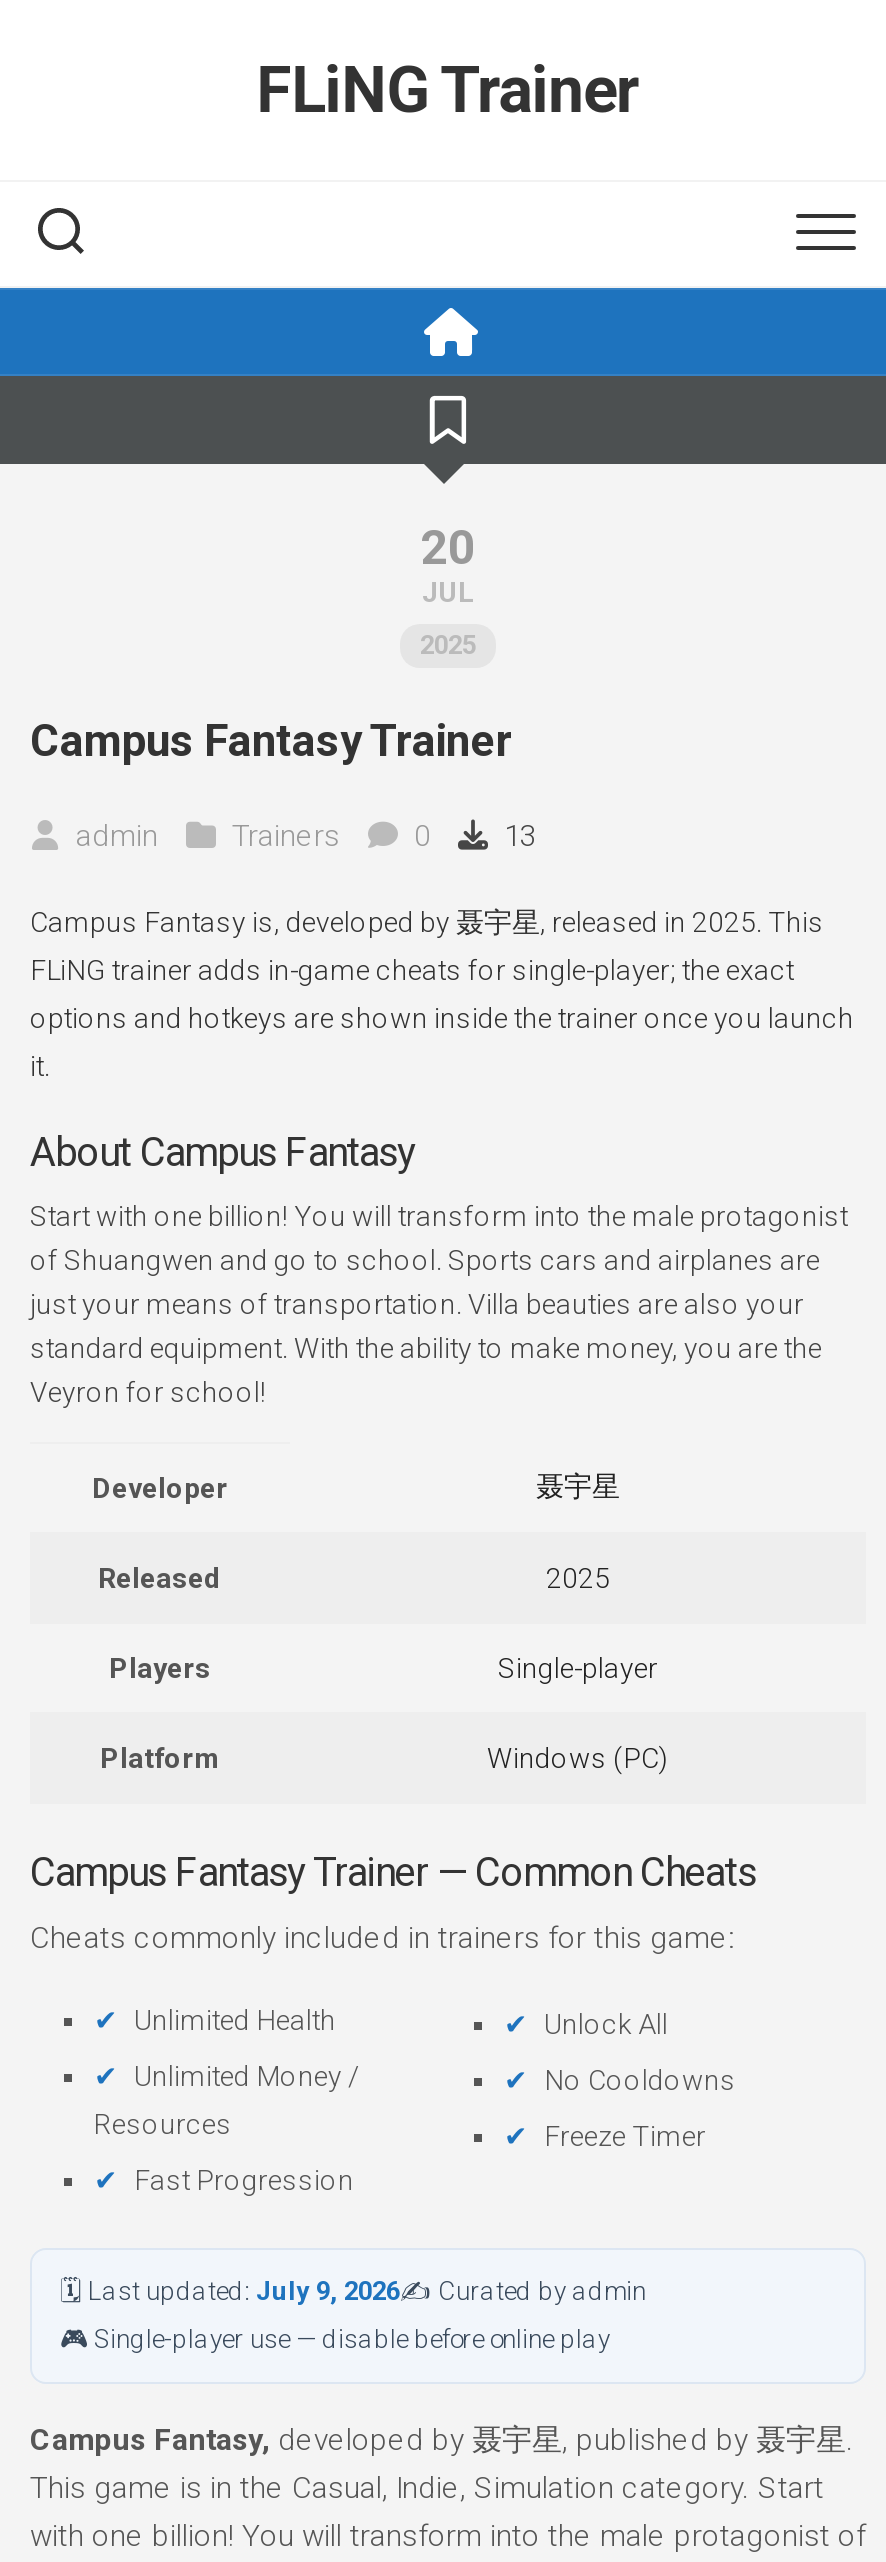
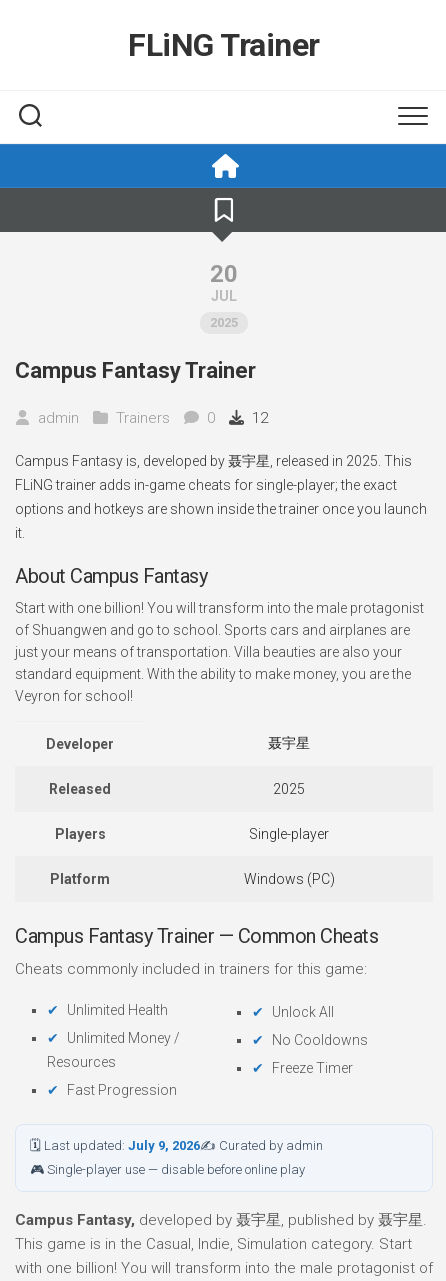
- 0 13
+ 0 12
